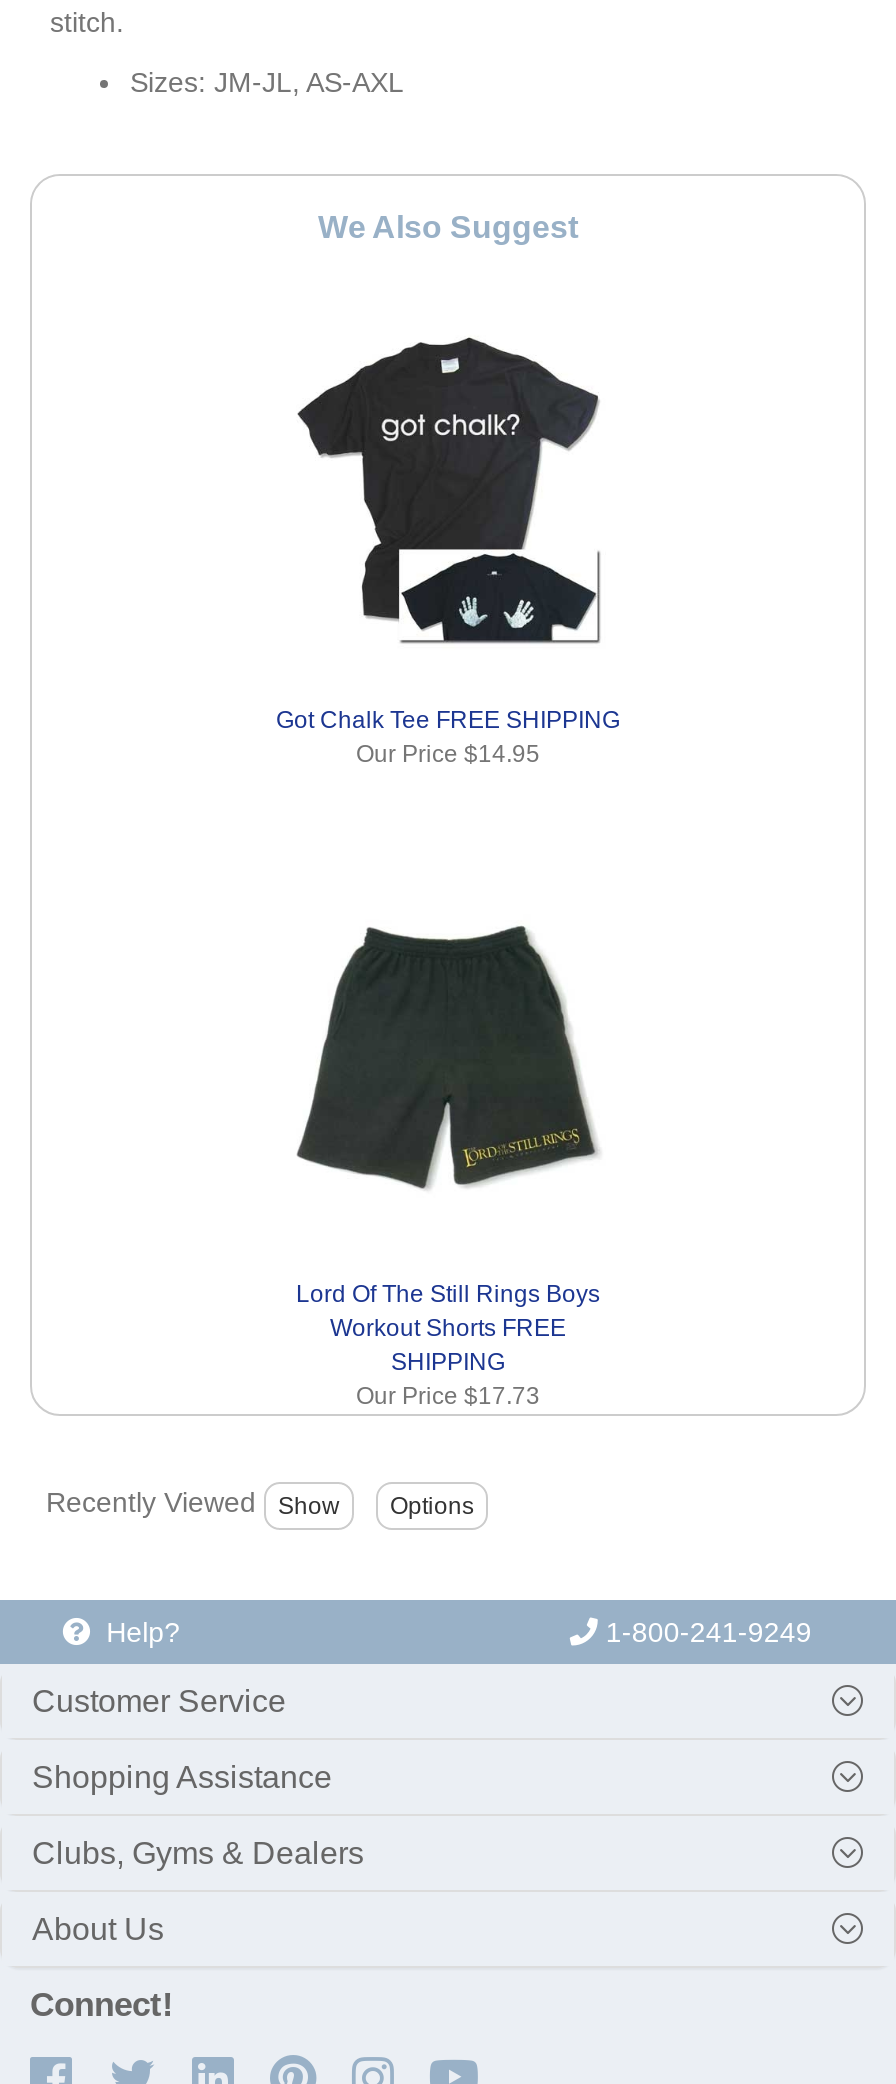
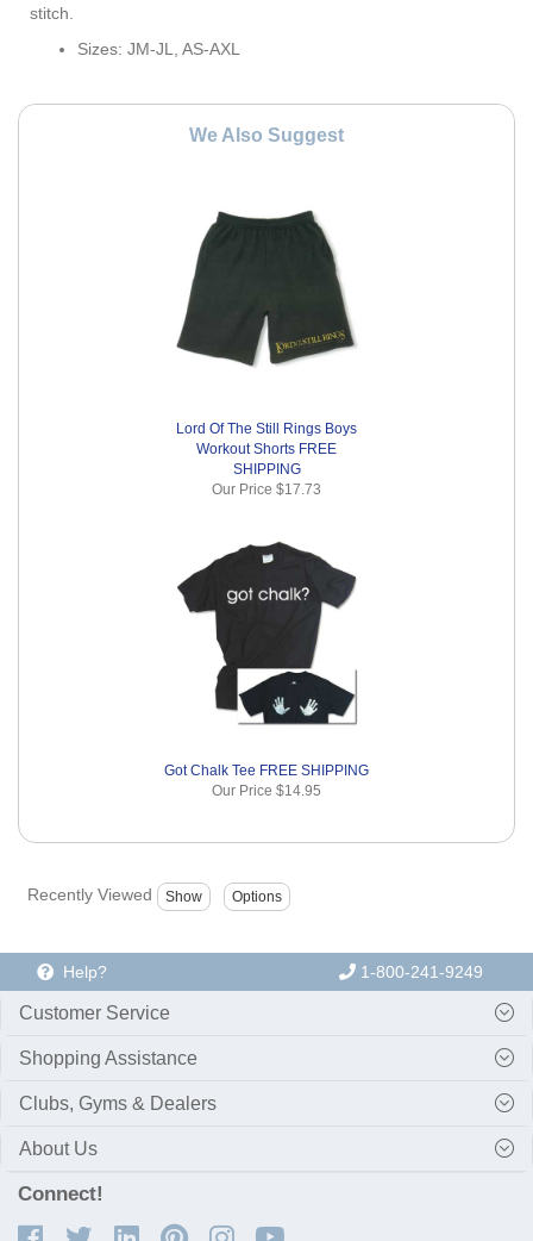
moved down: [image] | Got Chalk Tee FREE SHIPPING | Our Price $14.95

moved up: [image]

moved up: [image]

moved up: Lord Of The Still Rings Boys | Workout Shorts FREE | SHIPPING | Our Price $17.73
